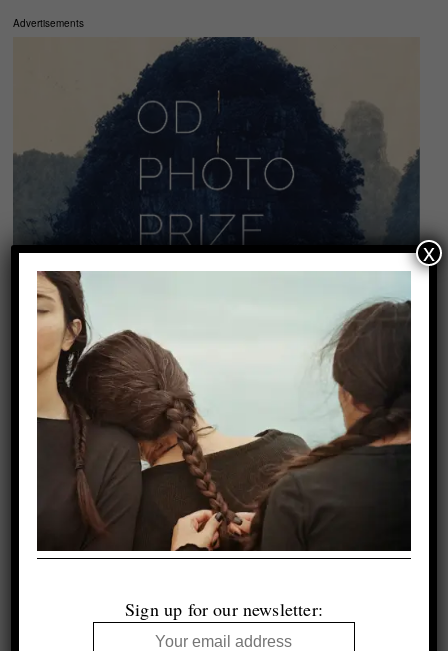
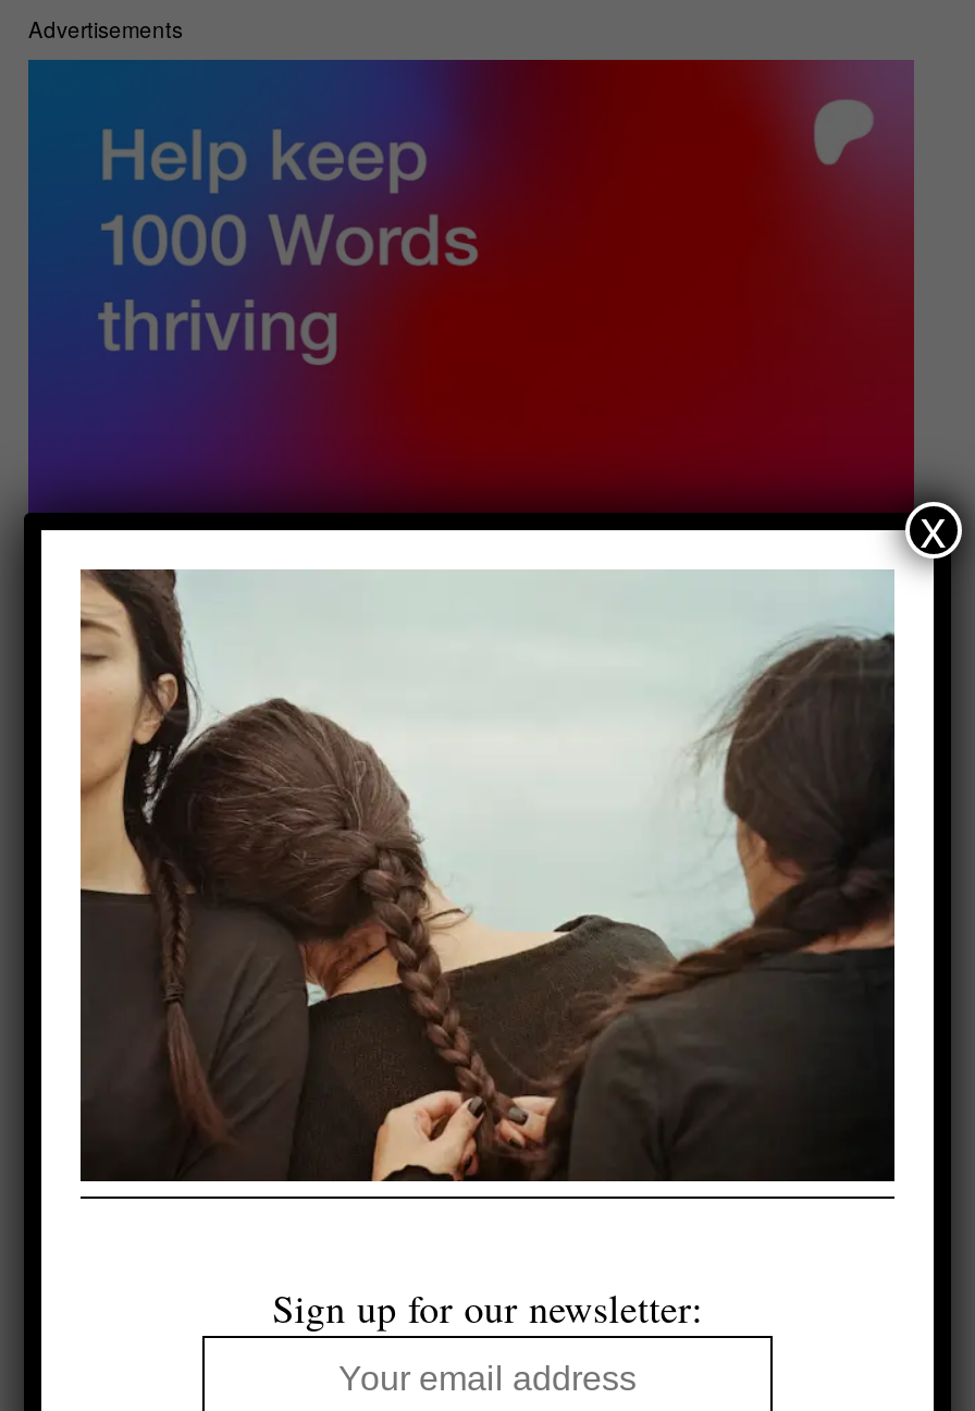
- [image]
+ [image]
